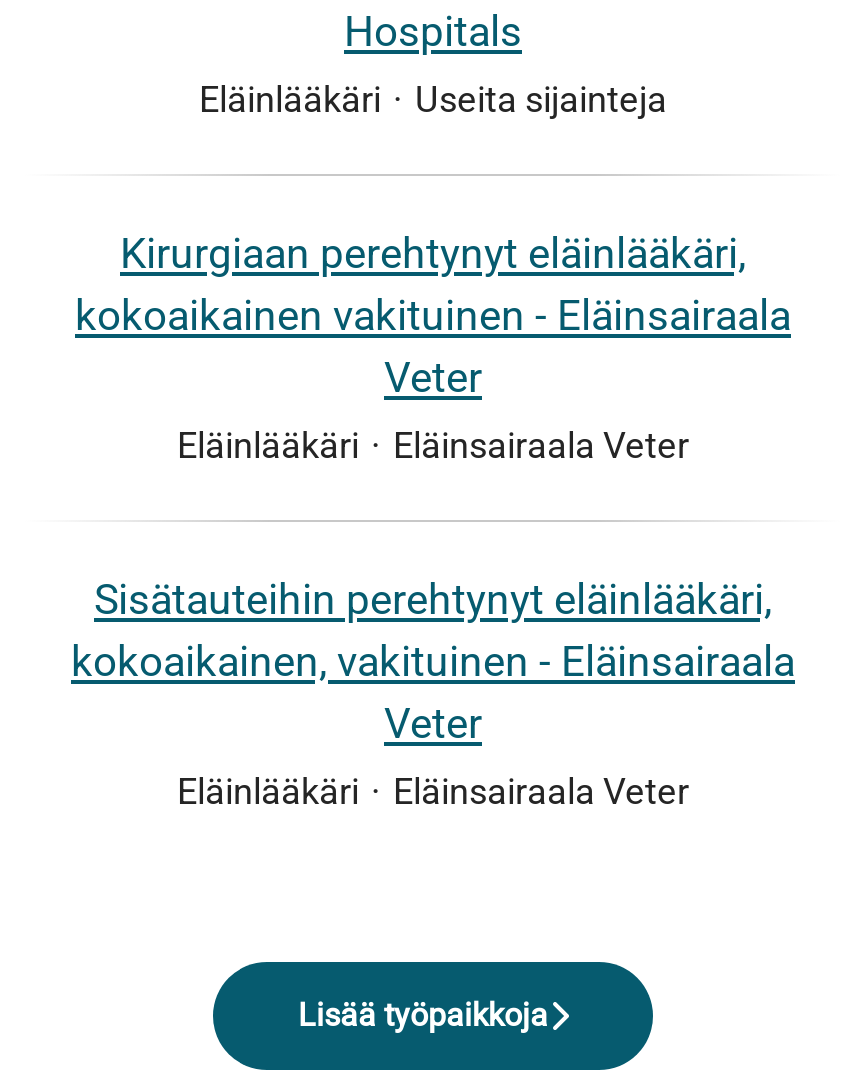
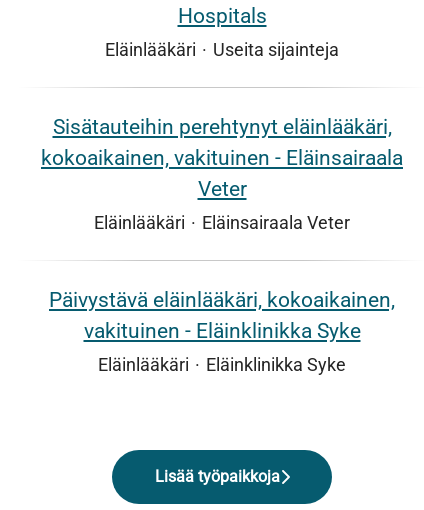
- Kirurgiaan perehtynyt eläinlääkäri,
- kokoaikainen vakituinen - Eläinsairaala
- Veter
- Eläinlääkäri · Eläinsairaala Veter

moved up: Sisätauteihin perehtynyt eläinlääkäri, | kokoaikainen, vakituinen - Eläinsairaala | Veter | Eläinlääkäri · Eläinsairaala Veter

+ Päivystävä eläinlääkäri, kokoaikainen,
+ vakituinen - Eläinklinikka Syke
+ Eläinlääkäri · Eläinklinikka Syke
